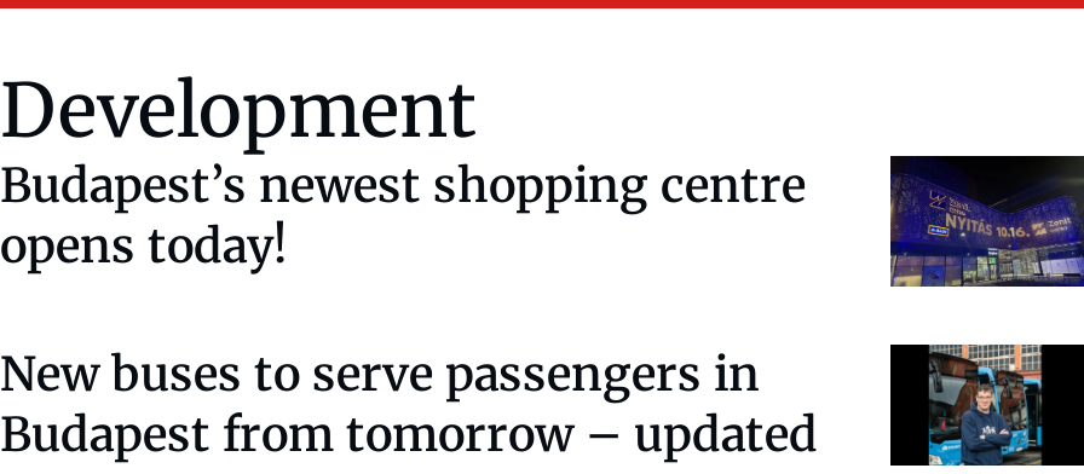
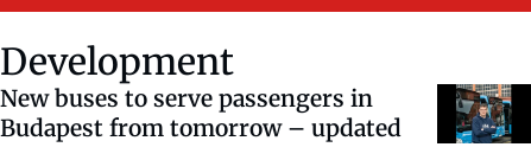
- [image]
- Budapest’s newest shopping centre
- opens today!
